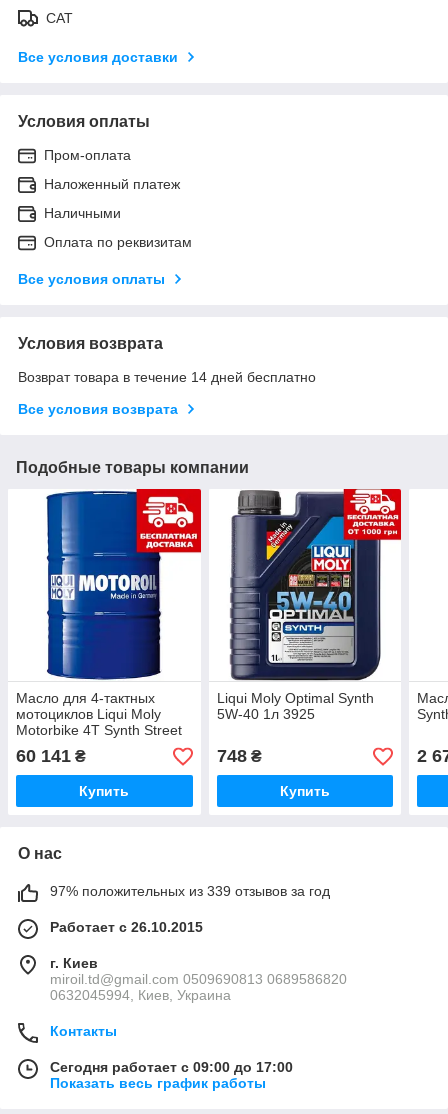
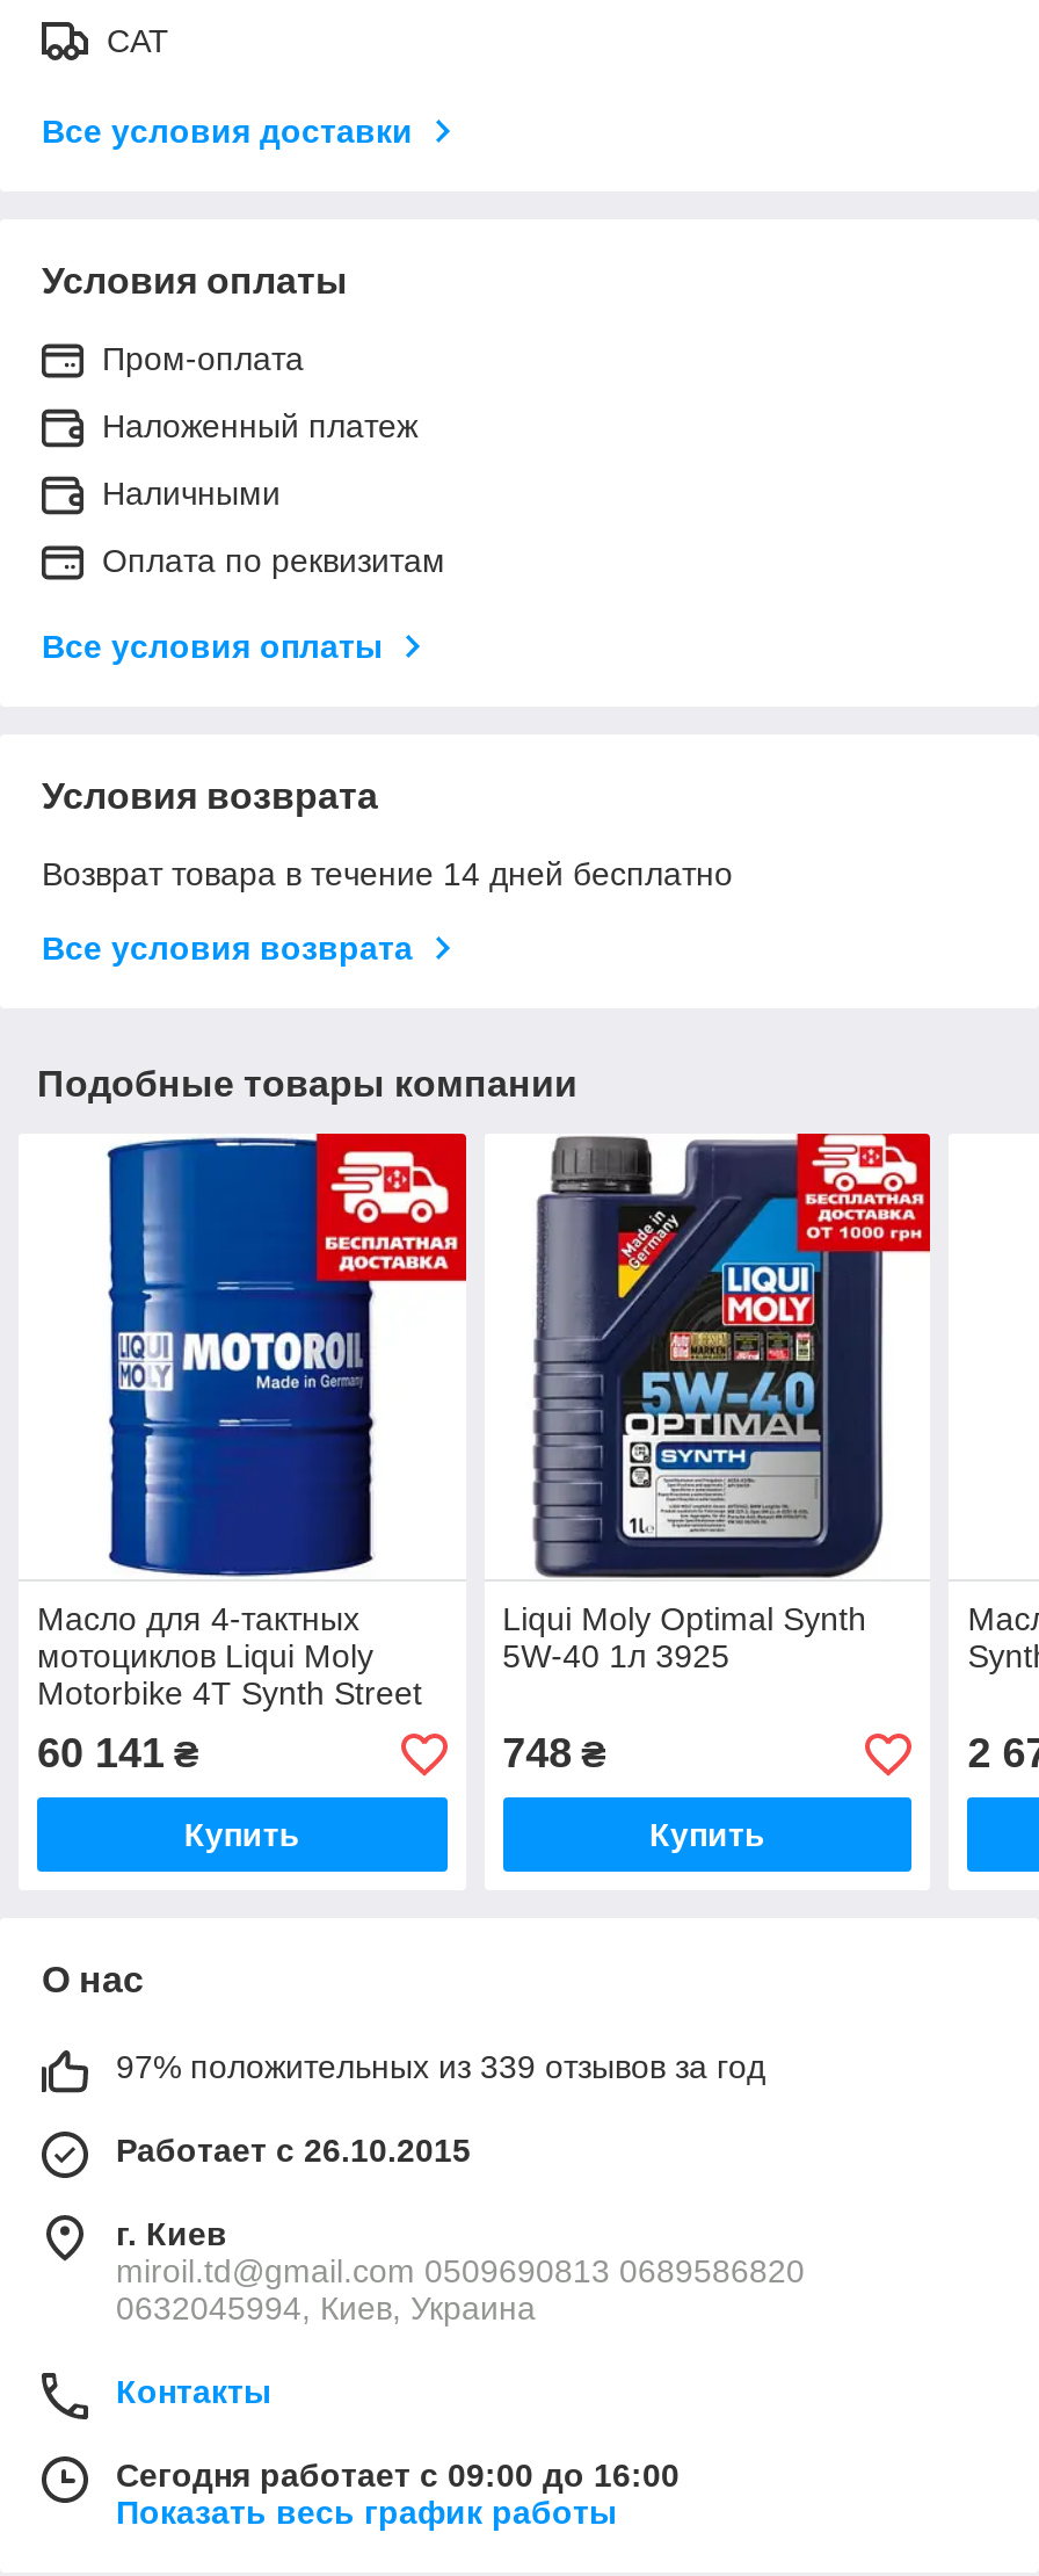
- Сегодня работает с 09:00 до 17:00
+ Сегодня работает с 09:00 до 16:00
